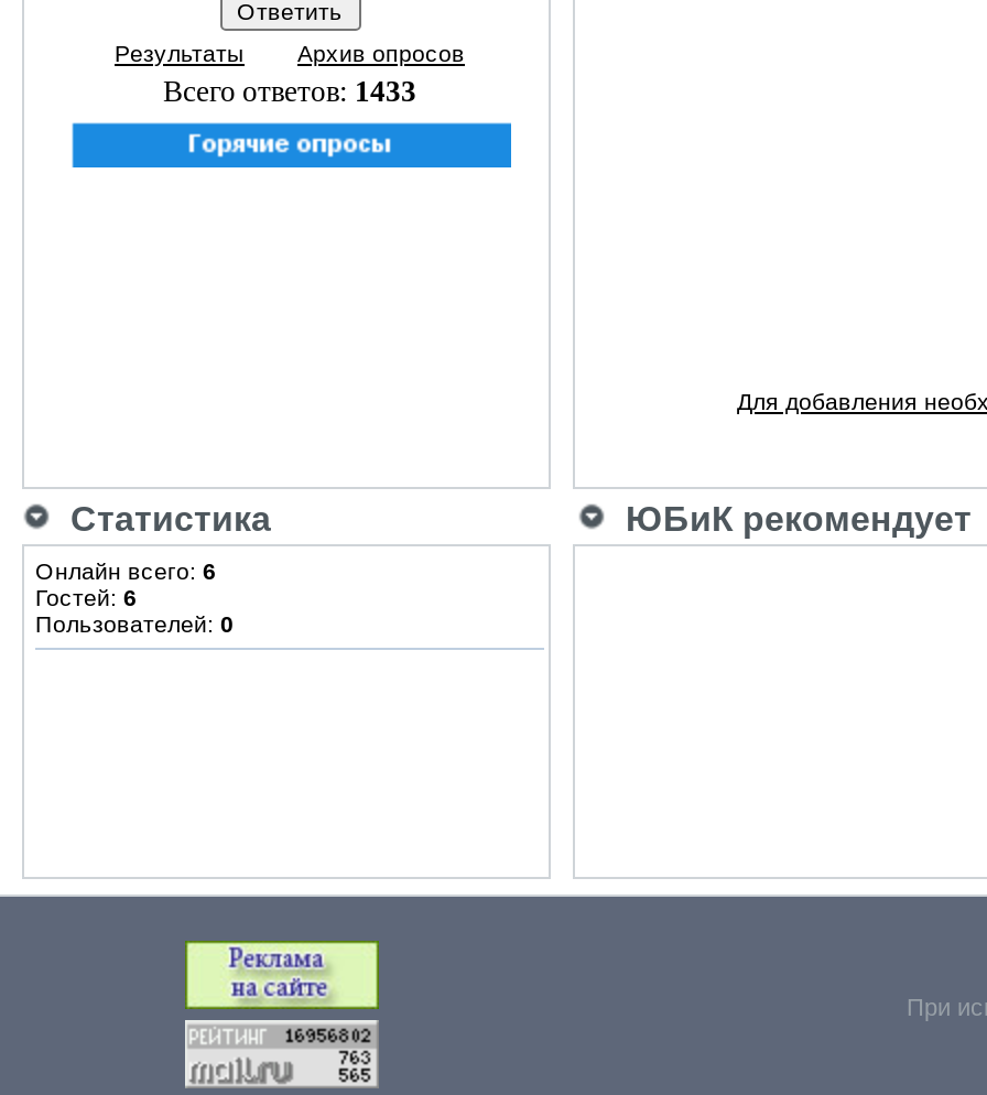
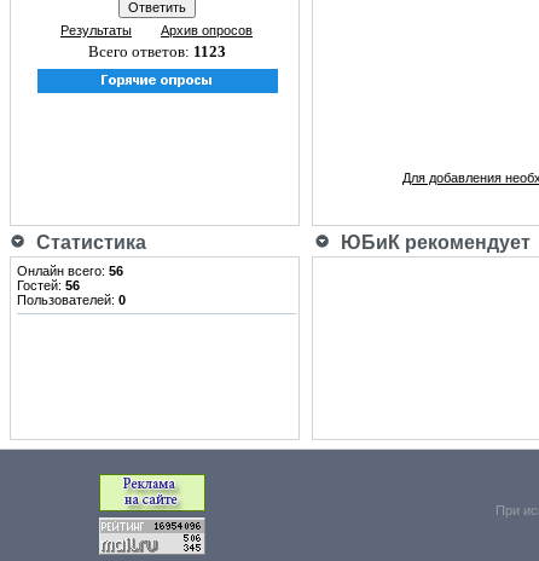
- Всего ответов: 1433
+ Всего ответов: 1123

- Онлайн всего: 6
+ Онлайн всего: 56

- Гостей: 6
+ Гостей: 56
